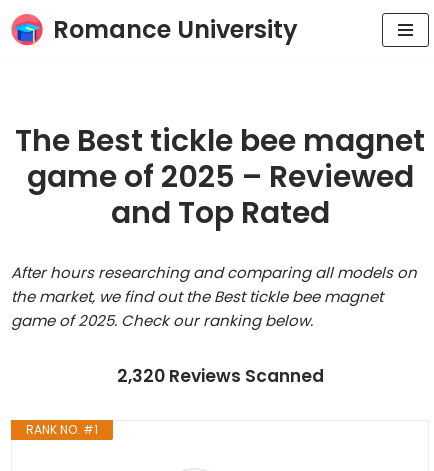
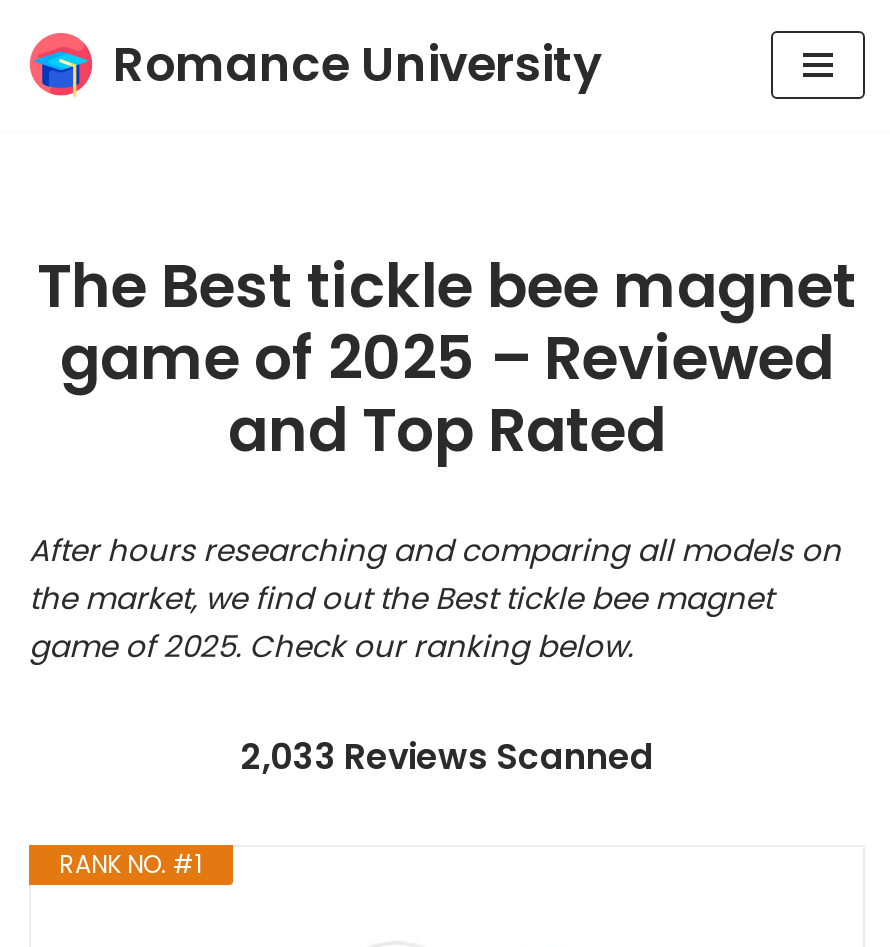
- 2,320 Reviews Scanned
+ 2,033 Reviews Scanned
